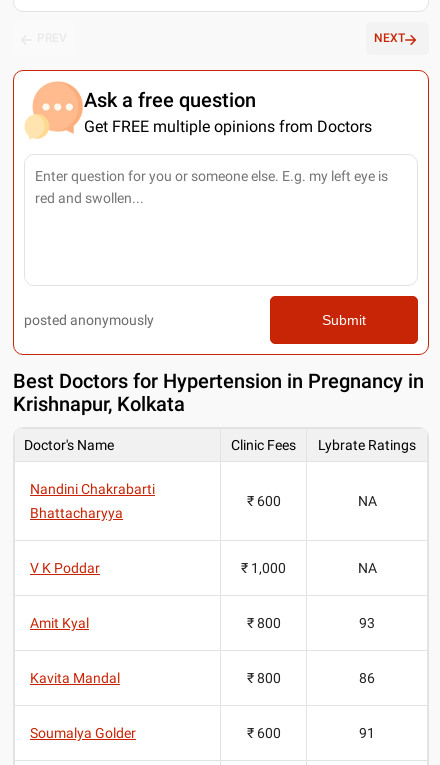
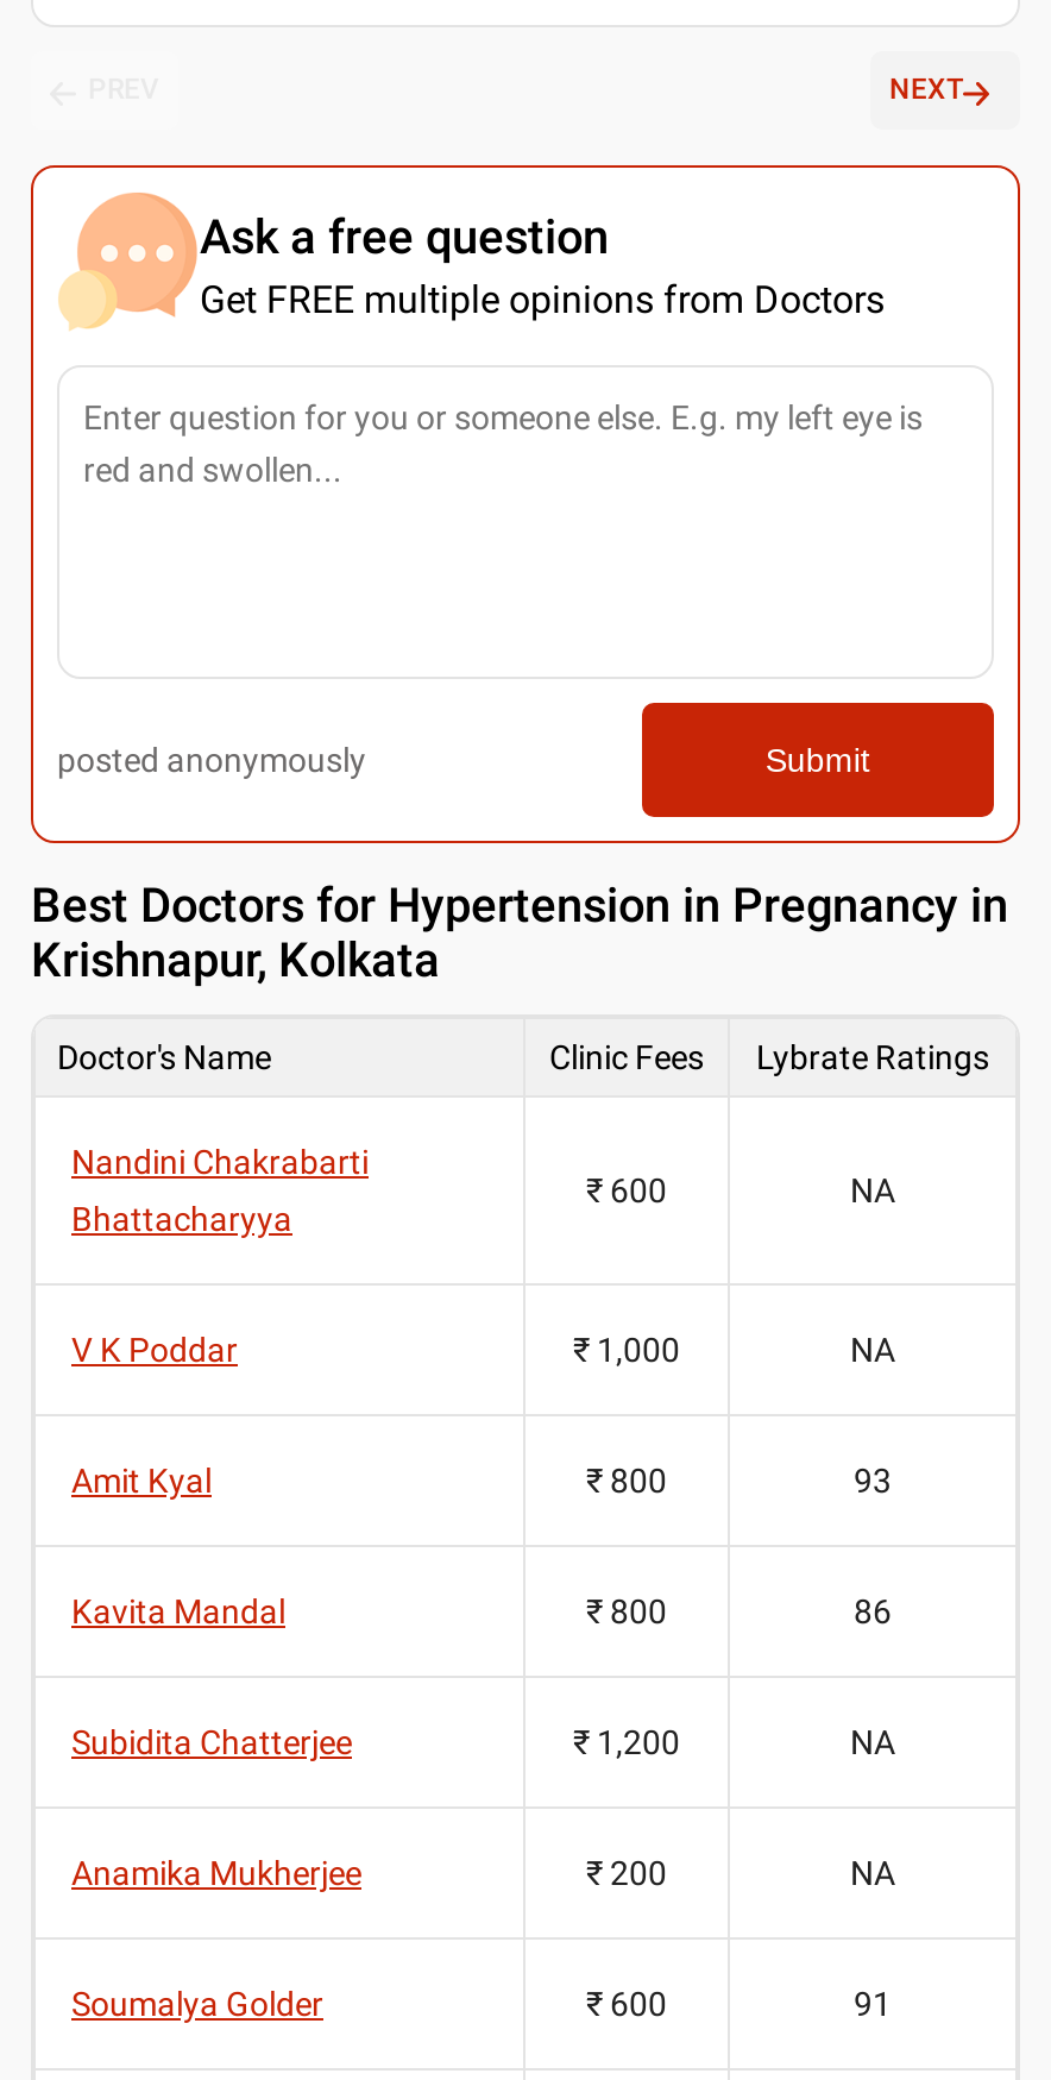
+ Subidita Chatterjee
+ ₹ 1,200
+ NA
+ Anamika Mukherjee
+ ₹ 200
+ NA
